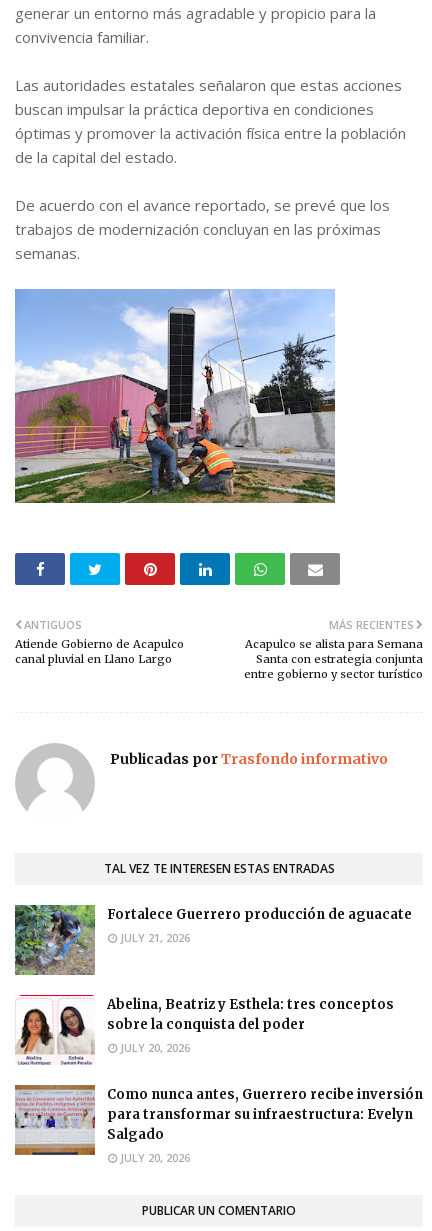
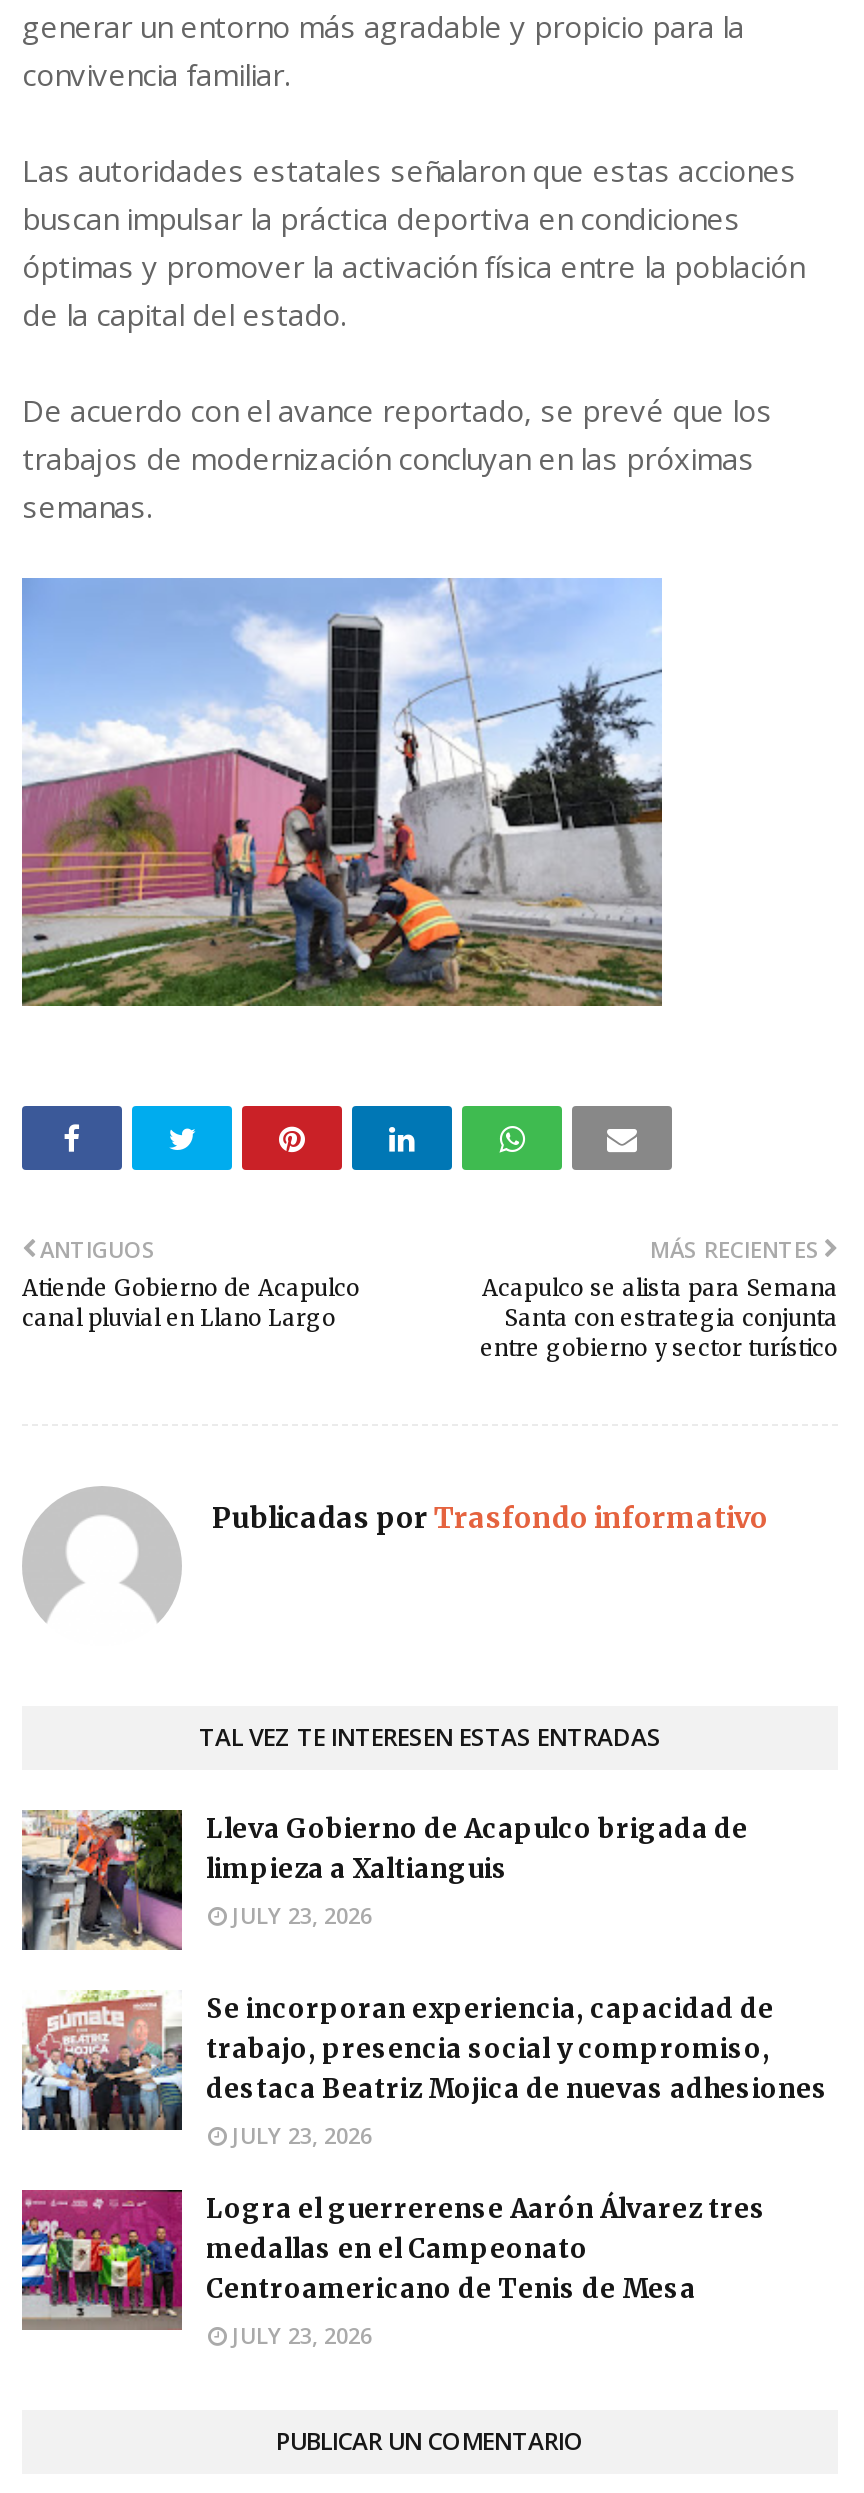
- [image]
- Fortalece Guerrero producción de aguacate
- JULY 21, 2026
+ [image]
+ Lleva Gobierno de Acapulco brigada de
+ limpieza a Xaltianguis
+ JULY 23, 2026

- [image]
- Abelina, Beatriz y Esthela: tres conceptos
- sobre la conquista del poder
- JULY 20, 2026
+ [image]
+ Se incorporan experiencia, capacidad de
+ trabajo, presencia social y compromiso,
+ destaca Beatriz Mojica de nuevas adhesiones
+ JULY 23, 2026

- [image]
- Como nunca antes, Guerrero recibe inversión
- para transformar su infraestructura: Evelyn
- Salgado
- JULY 20, 2026
+ [image]
+ Logra el guerrerense Aarón Álvarez tres
+ medallas en el Campeonato
+ Centroamericano de Tenis de Mesa
+ JULY 23, 2026
